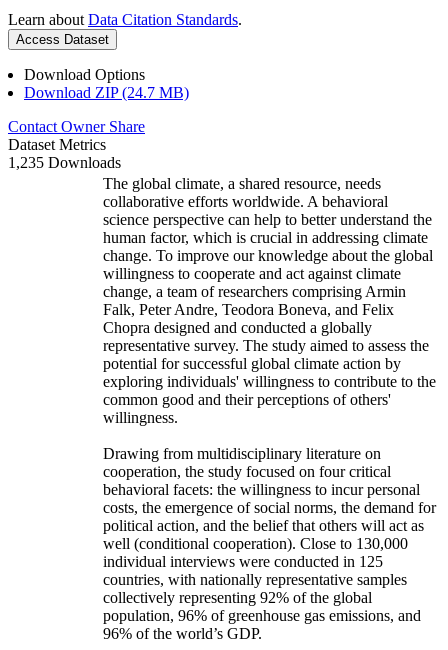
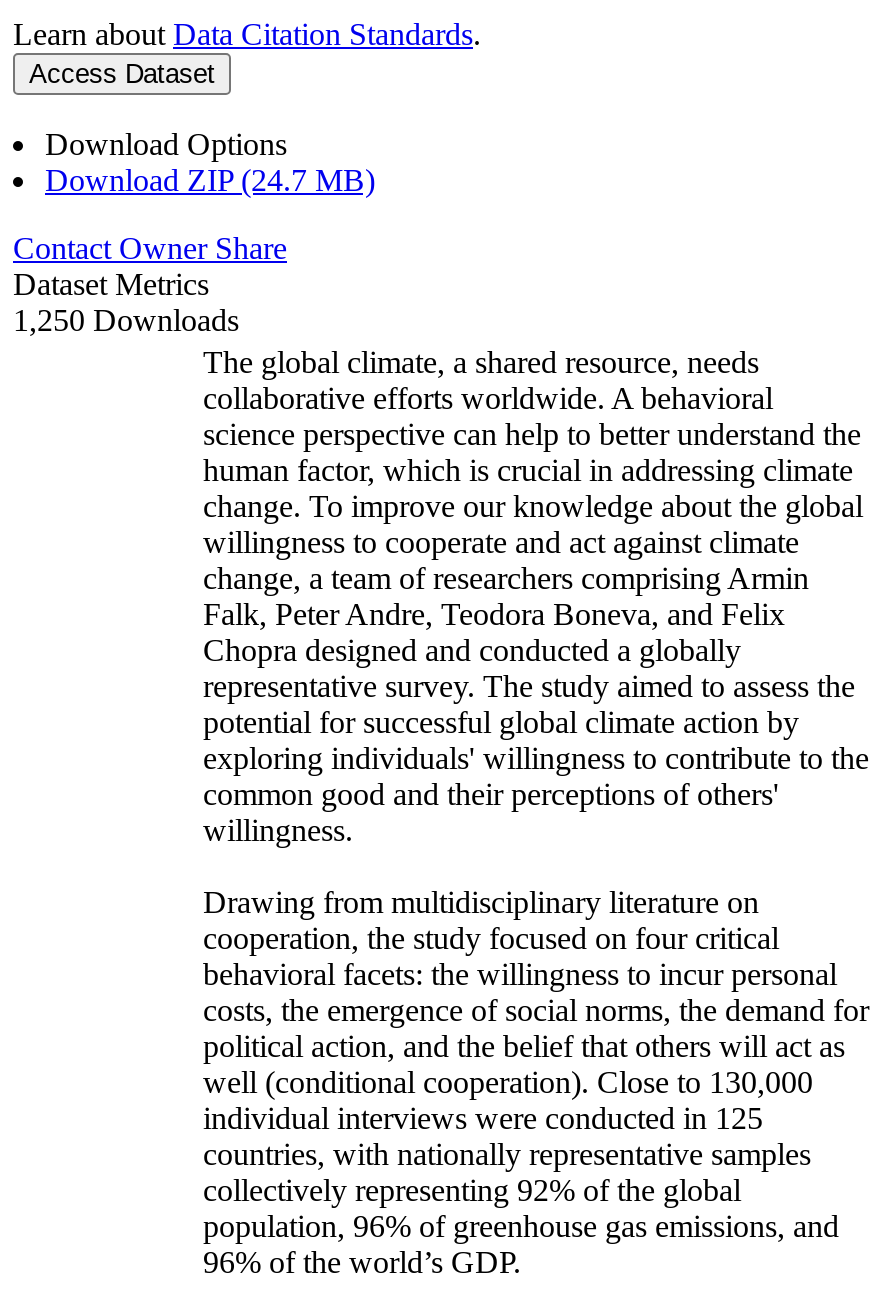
- 1,235 Downloads
+ 1,250 Downloads
